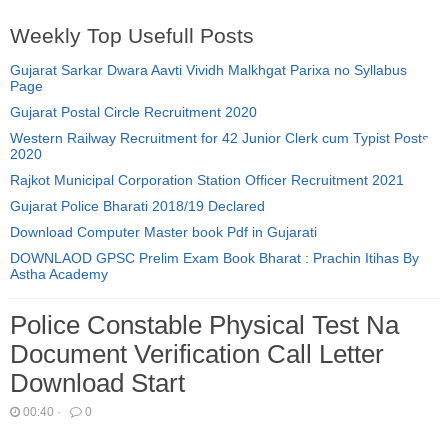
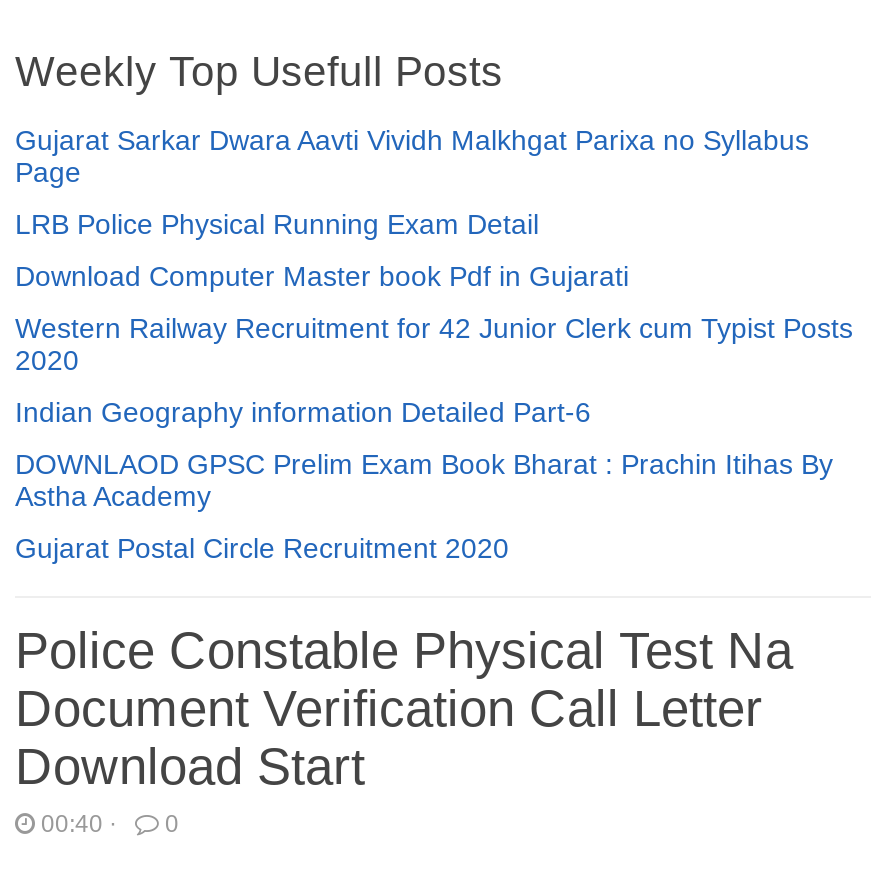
+ LRB Police Physical Running Exam Detail

moved down: Gujarat Postal Circle Recruitment 2020

moved down: Western Railway Recruitment for 42 Junior Clerk cum Typist Posts | 2020

- Rajkot Municipal Corporation Station Officer Recruitment 2021
- Gujarat Police Bharati 2018/19 Declared
+ Indian Geography information Detailed Part-6

moved up: Download Computer Master book Pdf in Gujarati

moved up: DOWNLAOD GPSC Prelim Exam Book Bharat : Prachin Itihas By | Astha Academy
